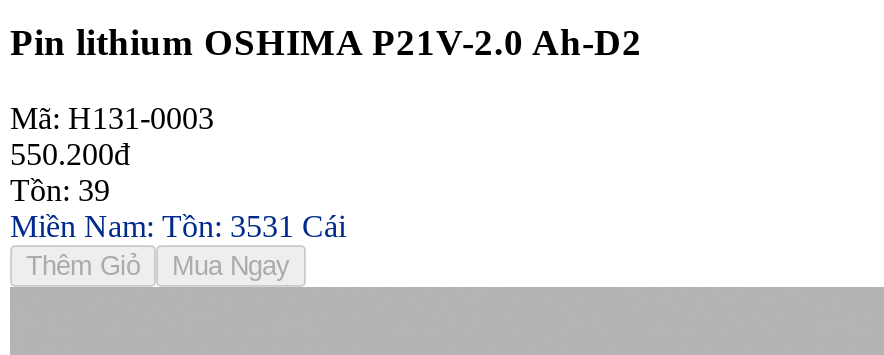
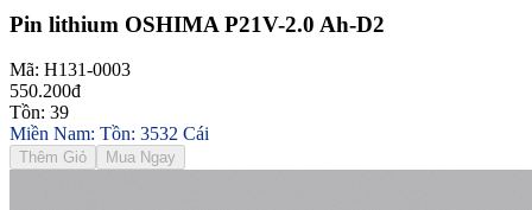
- Miền Nam: Tồn: 3531 Cái
+ Miền Nam: Tồn: 3532 Cái
